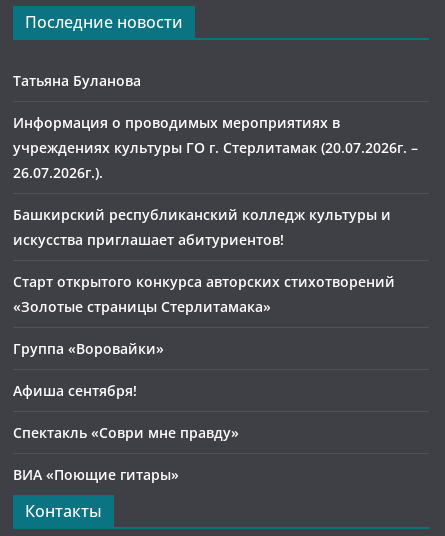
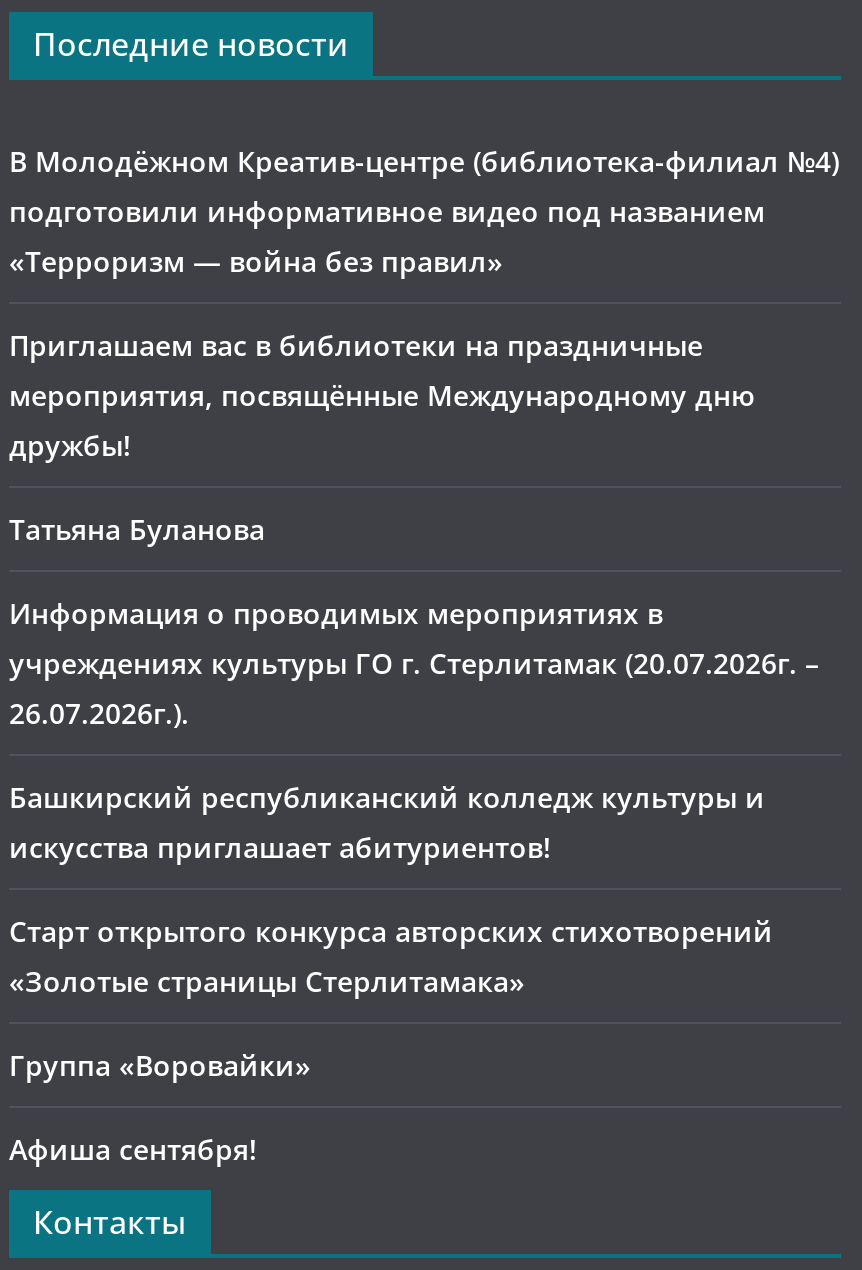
+ В Молодёжном Креатив-центре (библиотека-филиал №4)
+ подготовили информативное видео под названием
+ «Терроризм — война без правил»
+ Приглашаем вас в библиотеки на праздничные
+ мероприятия, посвящённые Международному дню
+ дружбы!

moved down: Татьяна Буланова | Информация о проводимых мероприятиях в | учреждениях культуры ГО г. Стерлитамак (20.07.2026г. – | ... | Группа «Воровайки» | Афиша сентября!

- Спектакль «Соври мне правду»
- ВИА «Поющие гитары»
